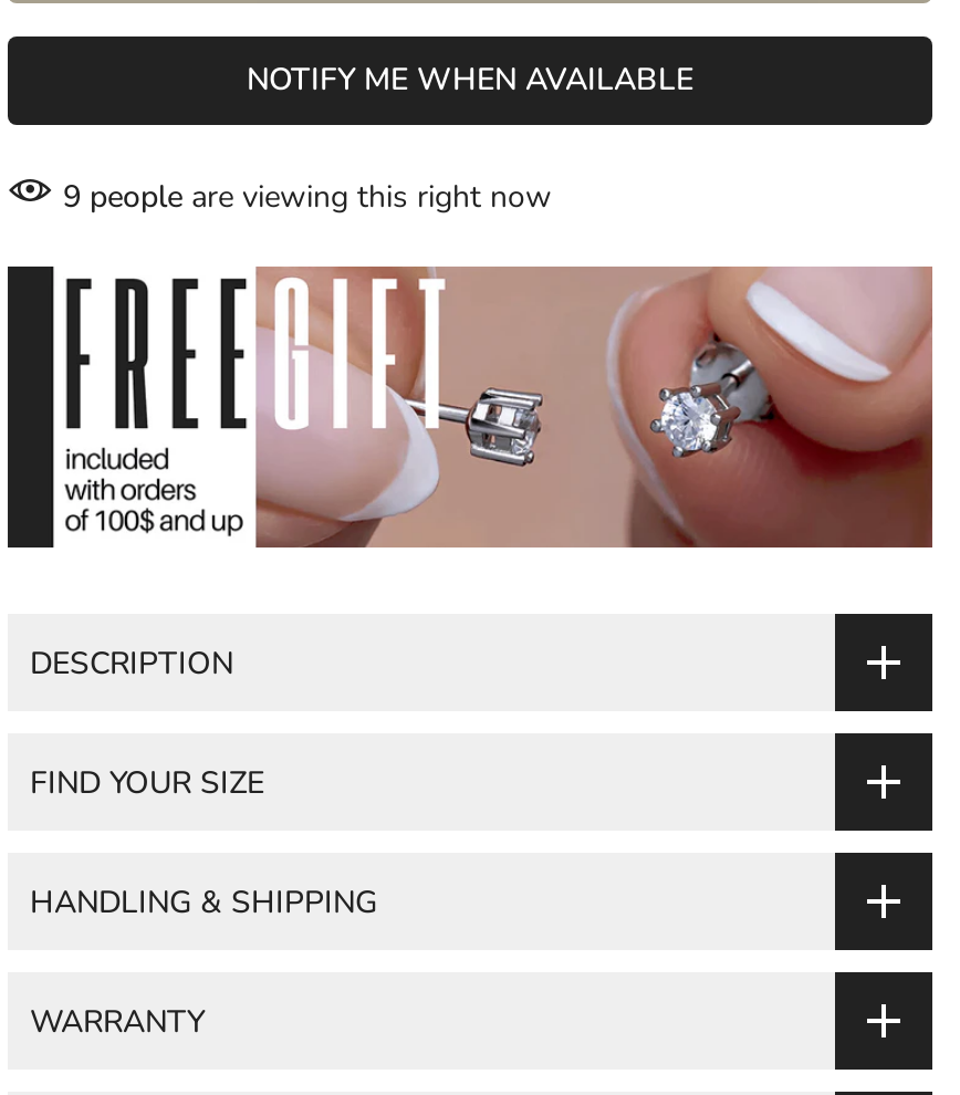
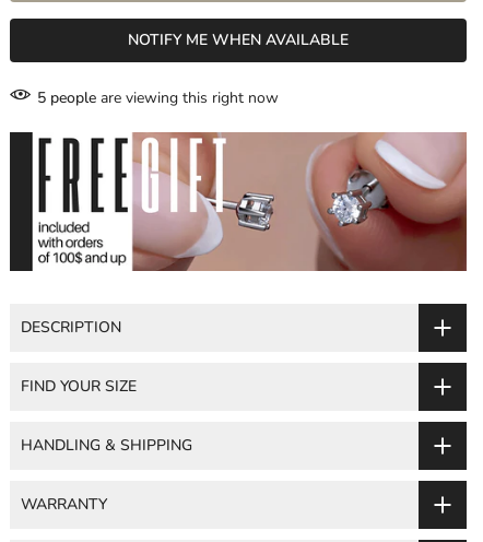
- 9 people are viewing this right now
+ 5 people are viewing this right now
